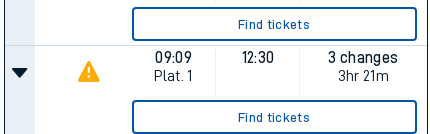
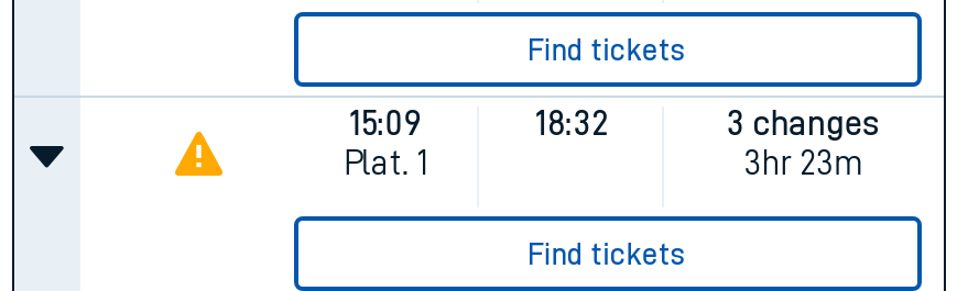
- 09:09
+ 15:09

- 12:30
+ 18:32

- 3hr 21m
+ 3hr 23m
